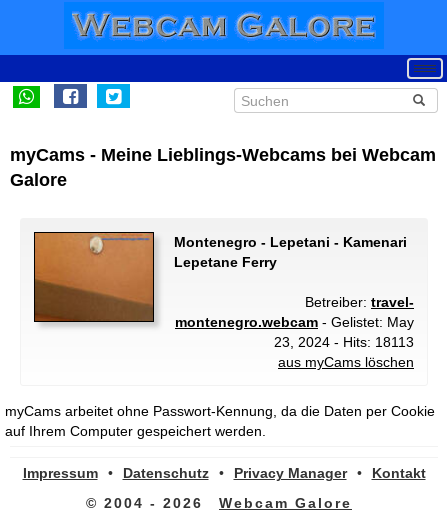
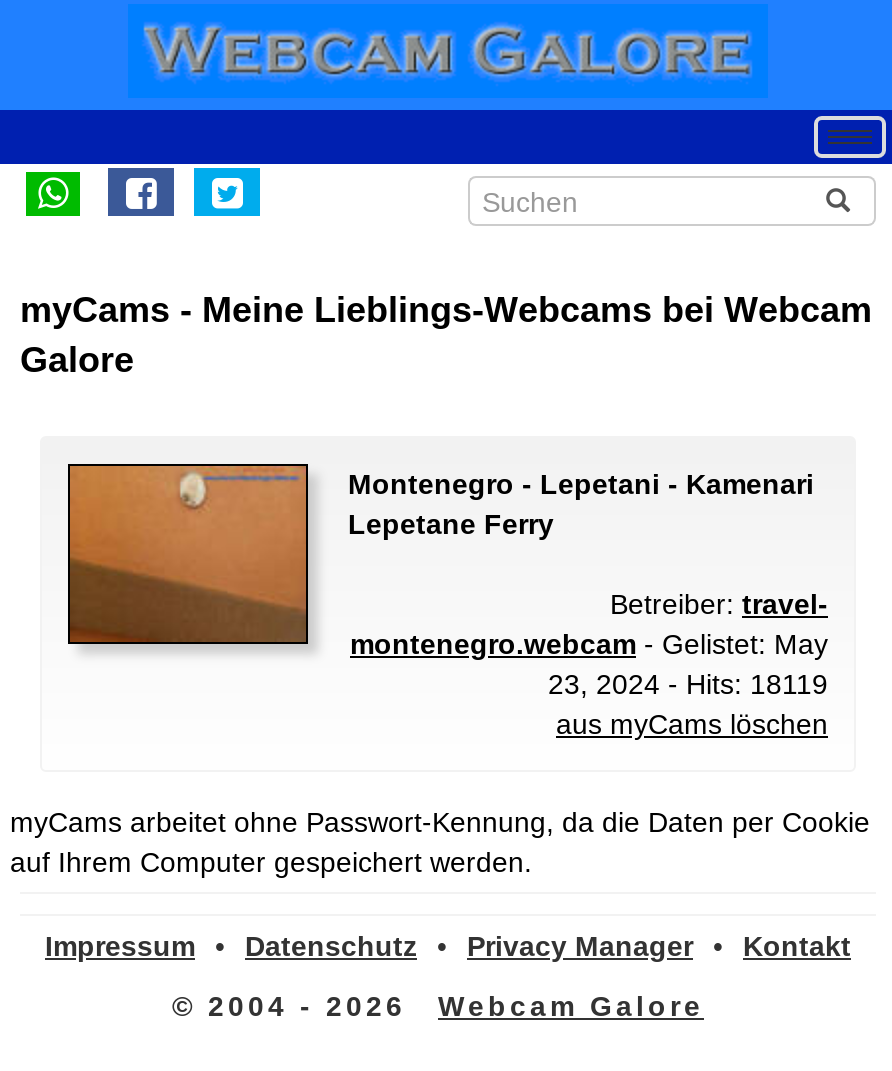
- 23, 2024 - Hits: 18113
+ 23, 2024 - Hits: 18119
